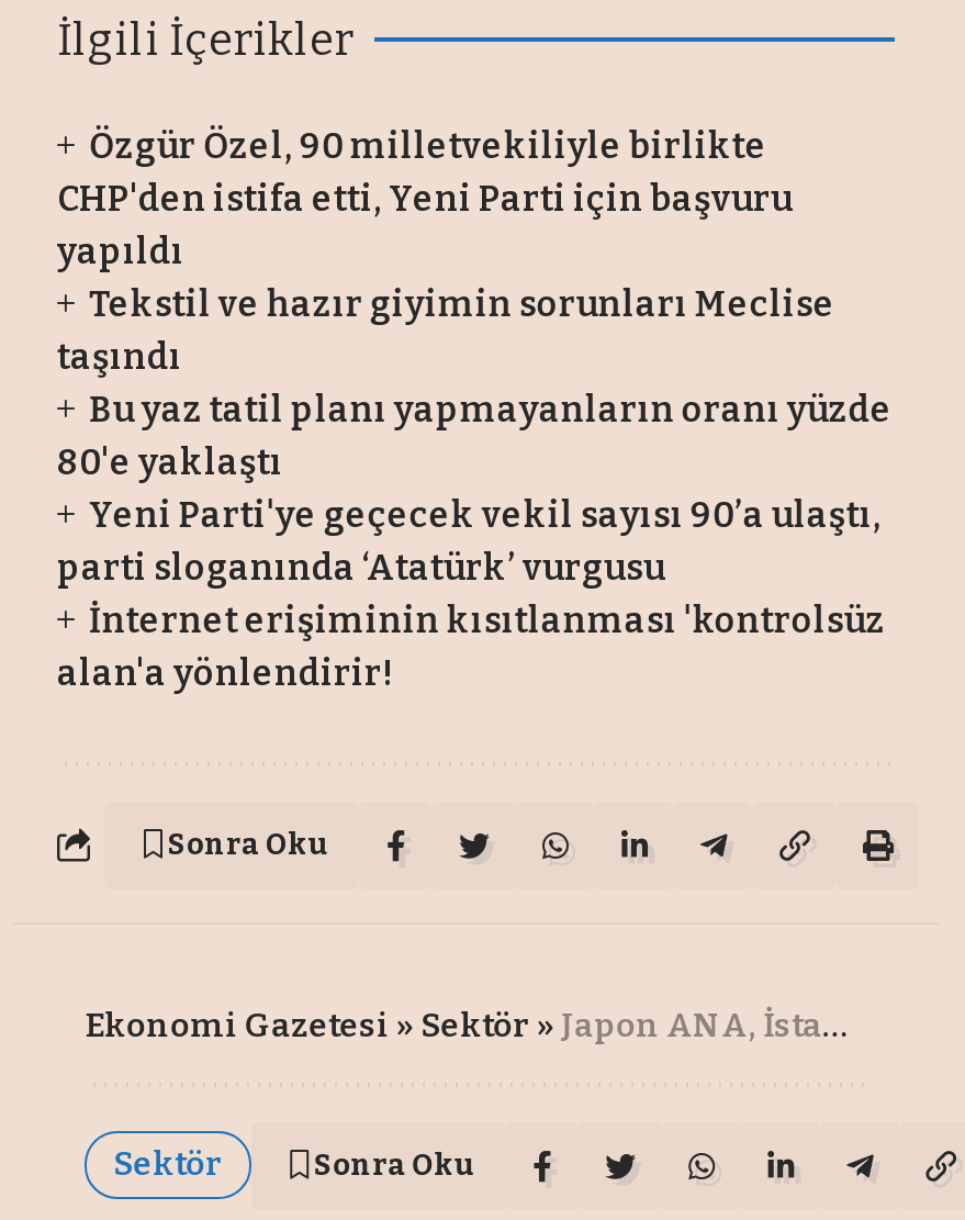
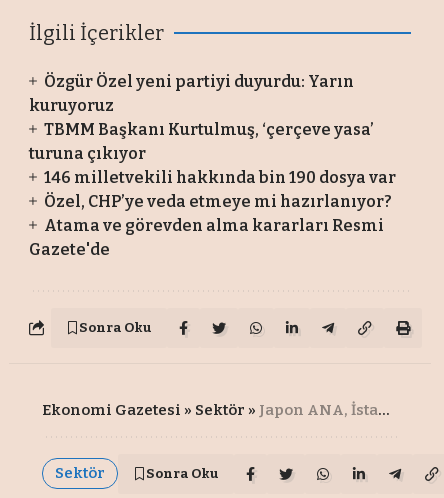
- Özgür Özel, 90 milletvekiliyle birlikte
- CHP'den istifa etti, Yeni Parti için başvuru
- yapıldı
- Tekstil ve hazır giyimin sorunları Meclise
- taşındı
- Bu yaz tatil planı yapmayanların oranı yüzde
- 80'e yaklaştı
- Yeni Parti'ye geçecek vekil sayısı 90’a ulaştı,
- parti sloganında ‘Atatürk’ vurgusu
- İnternet erişiminin kısıtlanması 'kontrolsüz
- alan'a yönlendirir!
+ Özgür Özel yeni partiyi duyurdu: Yarın
+ kuruyoruz
+ TBMM Başkanı Kurtulmuş, ‘çerçeve yasa’
+ turuna çıkıyor
+ 146 milletvekili hakkında bin 190 dosya var
+ Özel, CHP’ye veda etmeye mi hazırlanıyor?
+ Atama ve görevden alma kararları Resmi
+ Gazete'de
